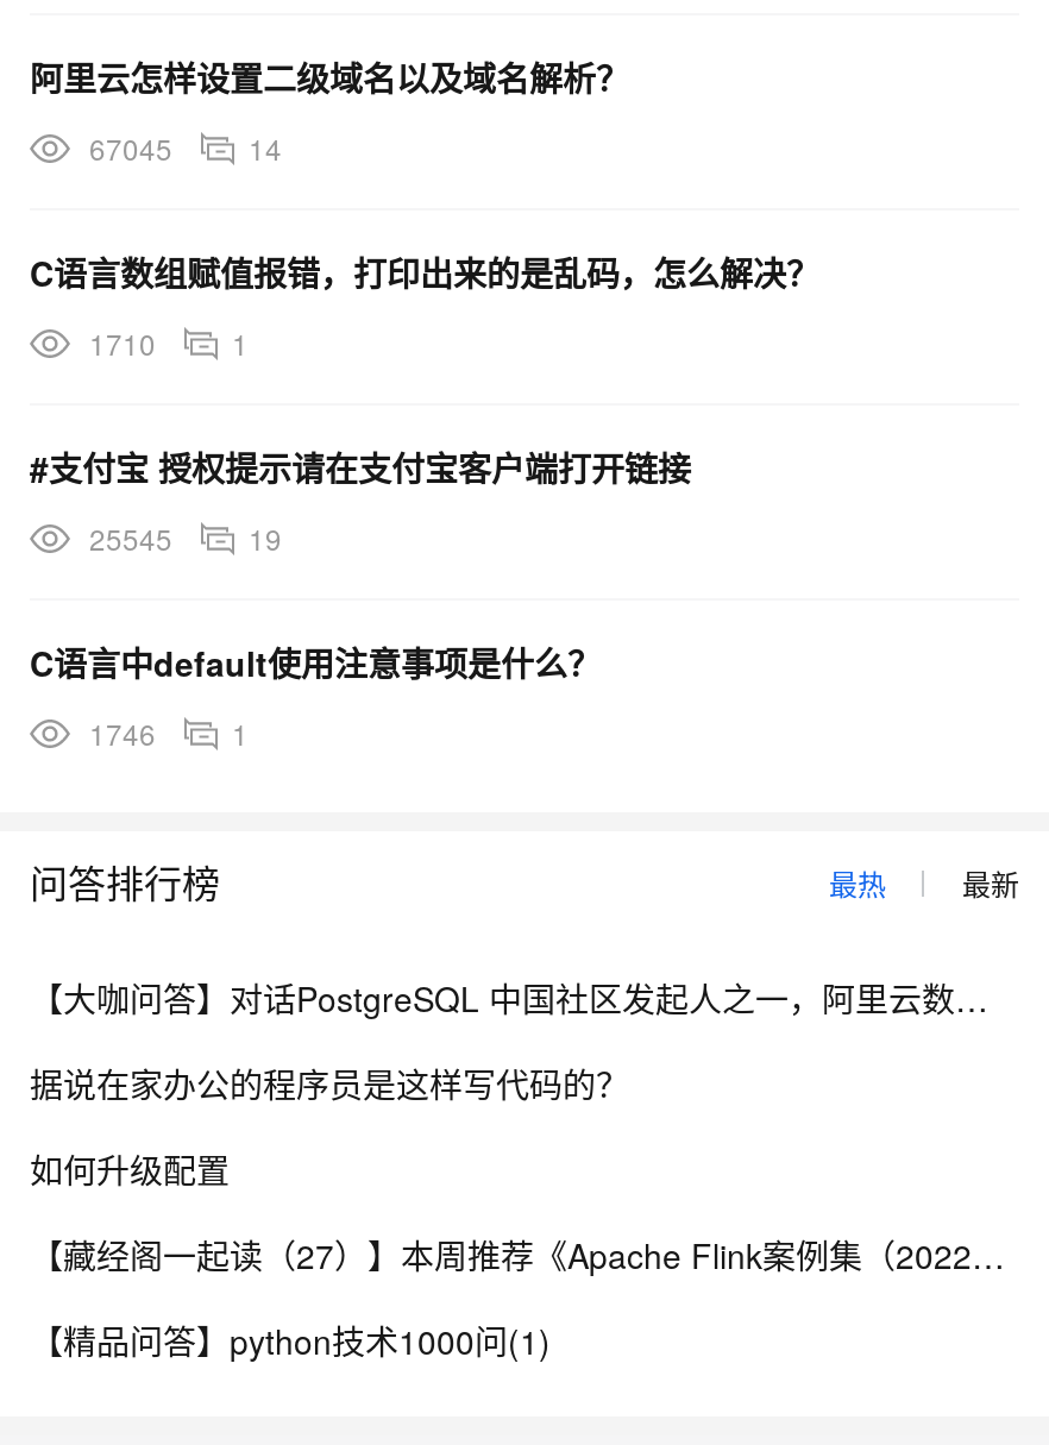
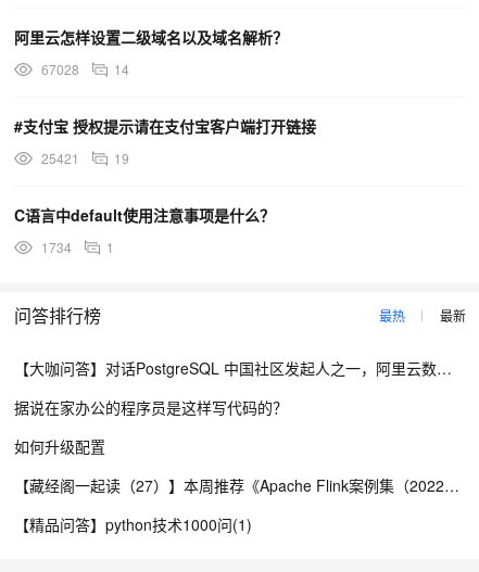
- 67045 14
+ 67028 14

- C语言数组赋值报错，打印出来的是乱码，怎么解决？
- 1710
- 1

- 25545 19
+ 25421 19

- 1746 1
+ 1734 1
